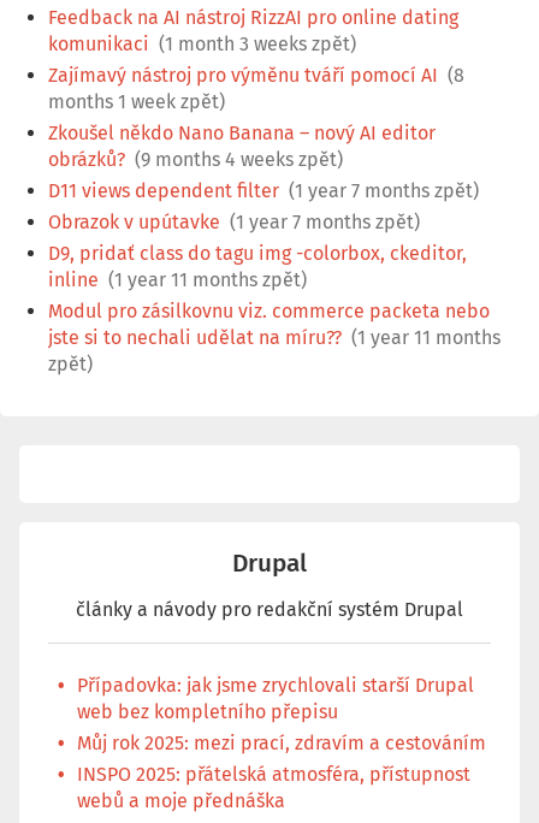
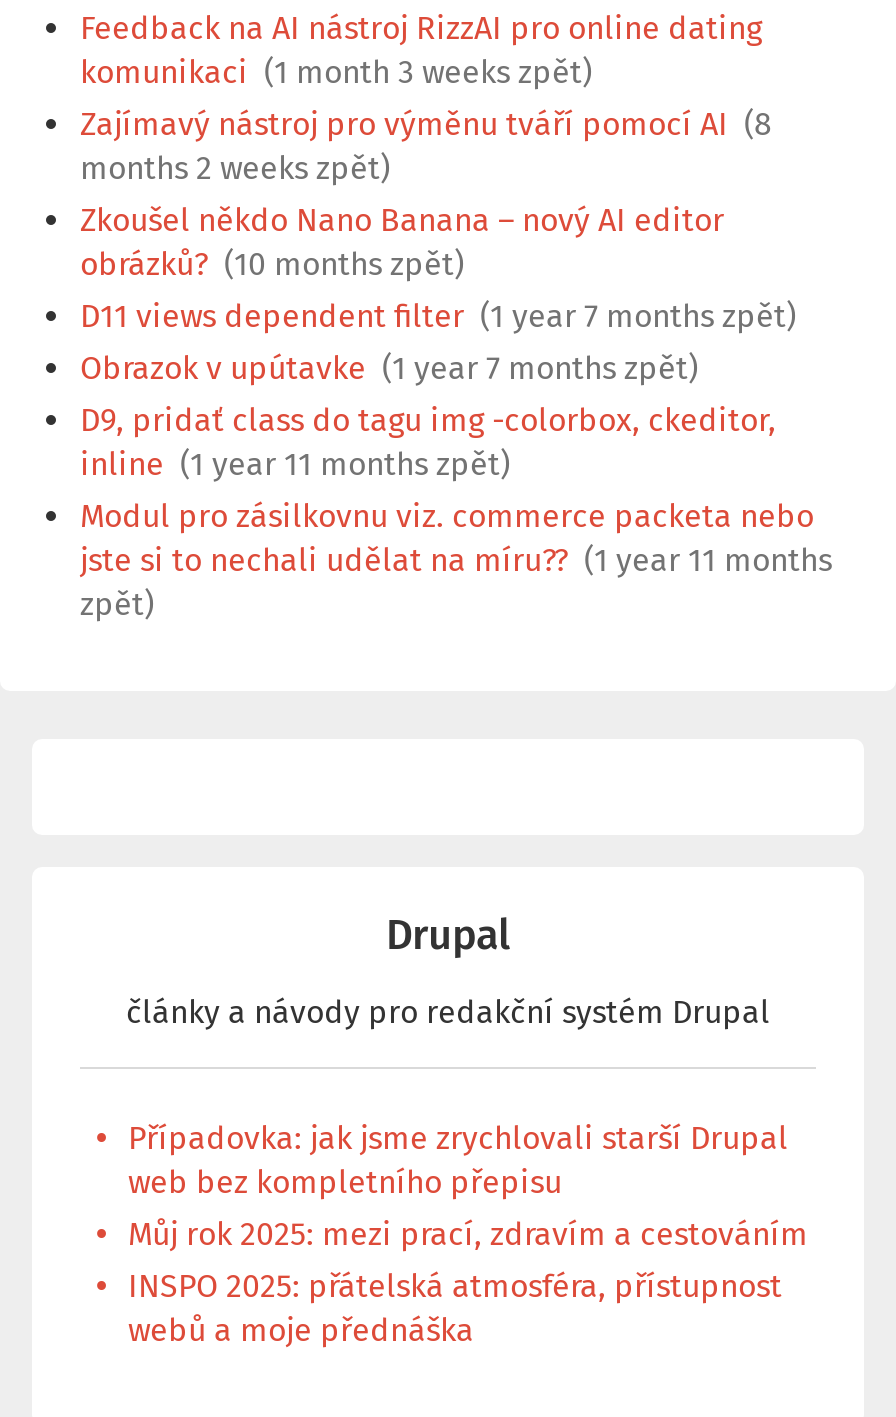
- months 1 week zpět)
+ months 2 weeks zpět)

- obrázků? (9 months 4 weeks zpět)
+ obrázků? (10 months zpět)
